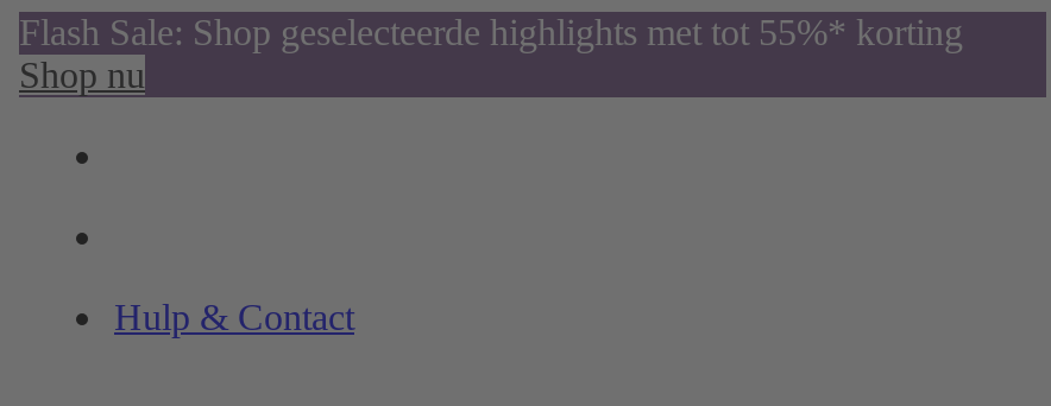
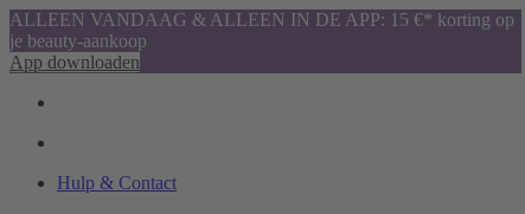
- Flash Sale: Shop geselecteerde highlights met tot 55%* korting
- Shop nu
+ ALLEEN VANDAAG & ALLEEN IN DE APP: 15 €* korting op
+ je beauty-aankoop
+ App downloaden
